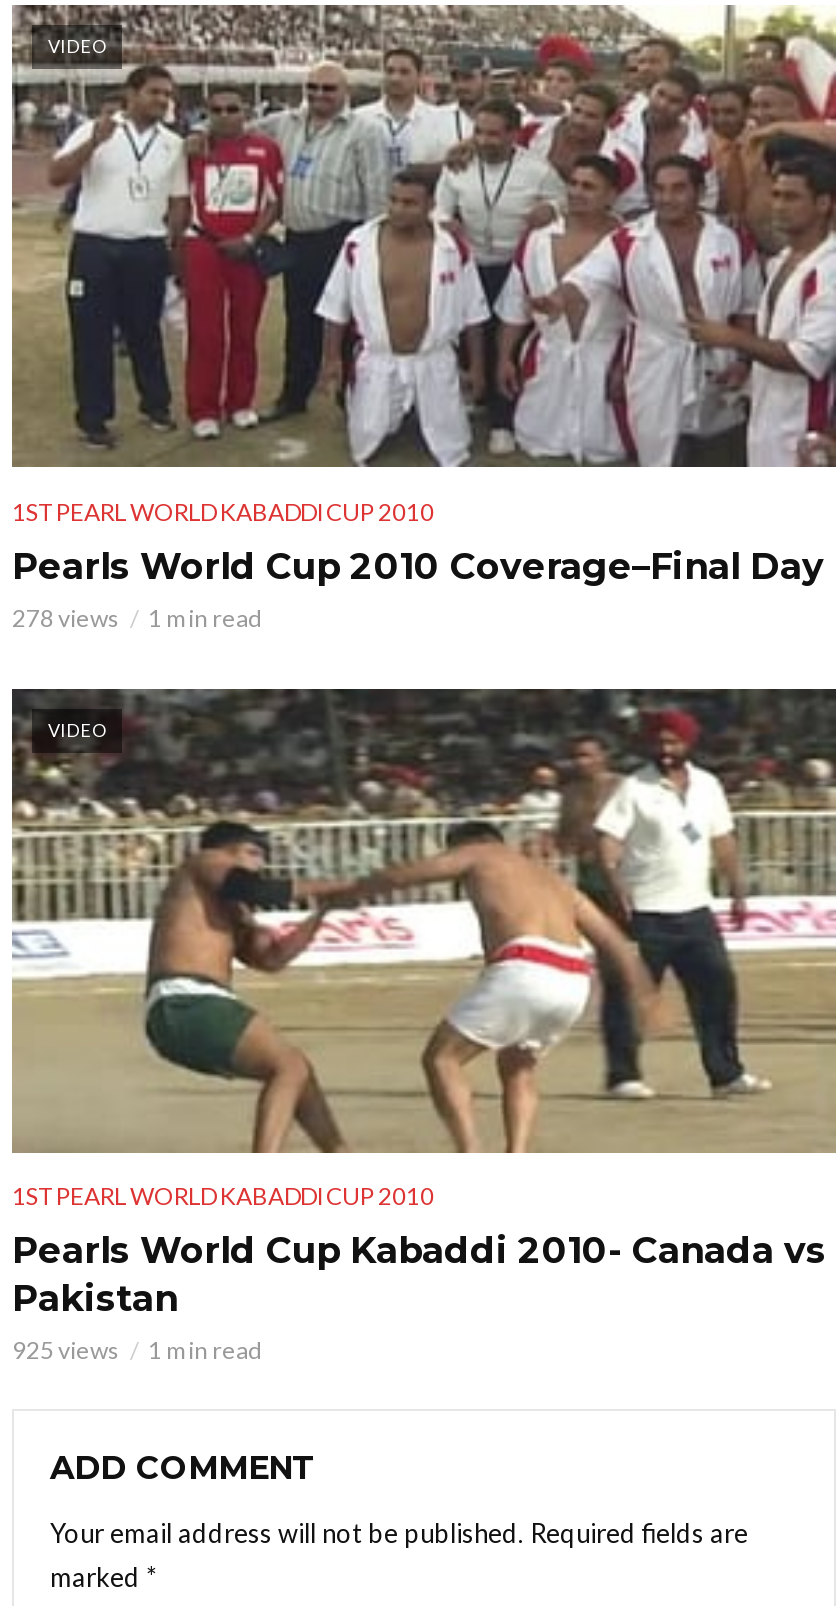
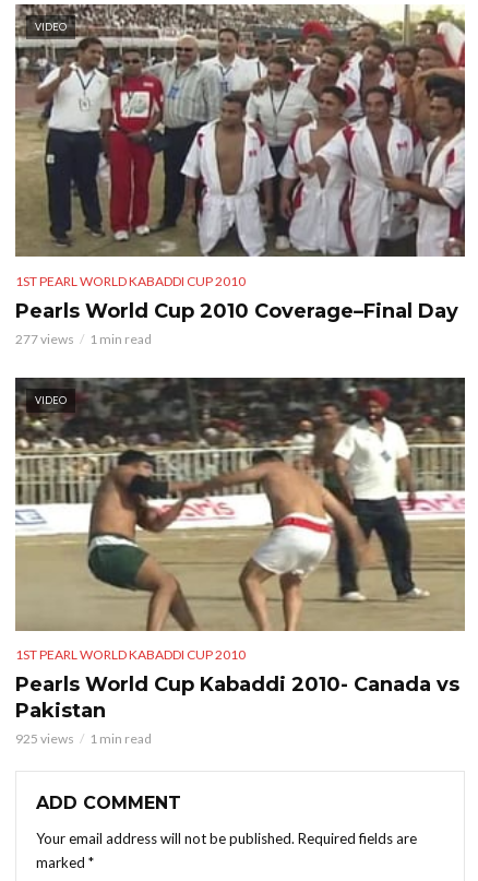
- 278 views 1 min read
+ 277 views 1 min read
